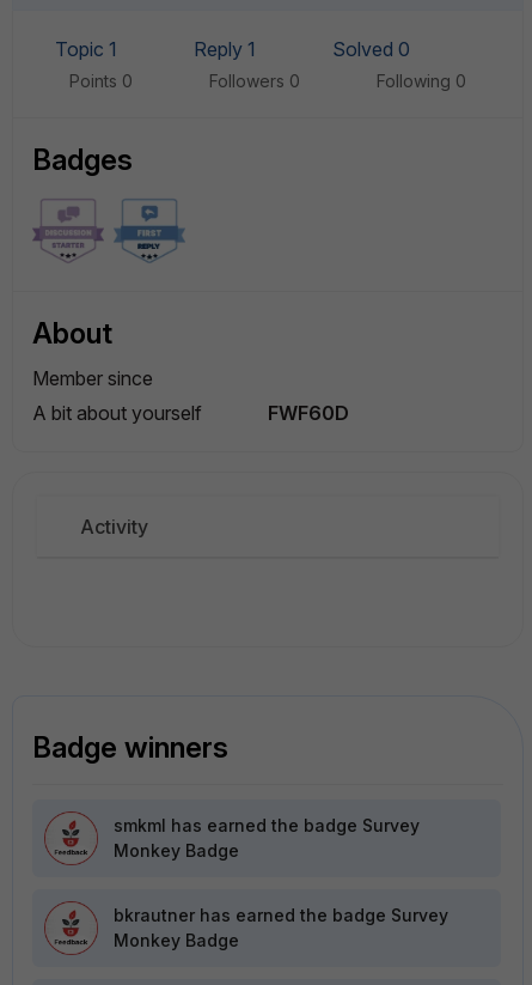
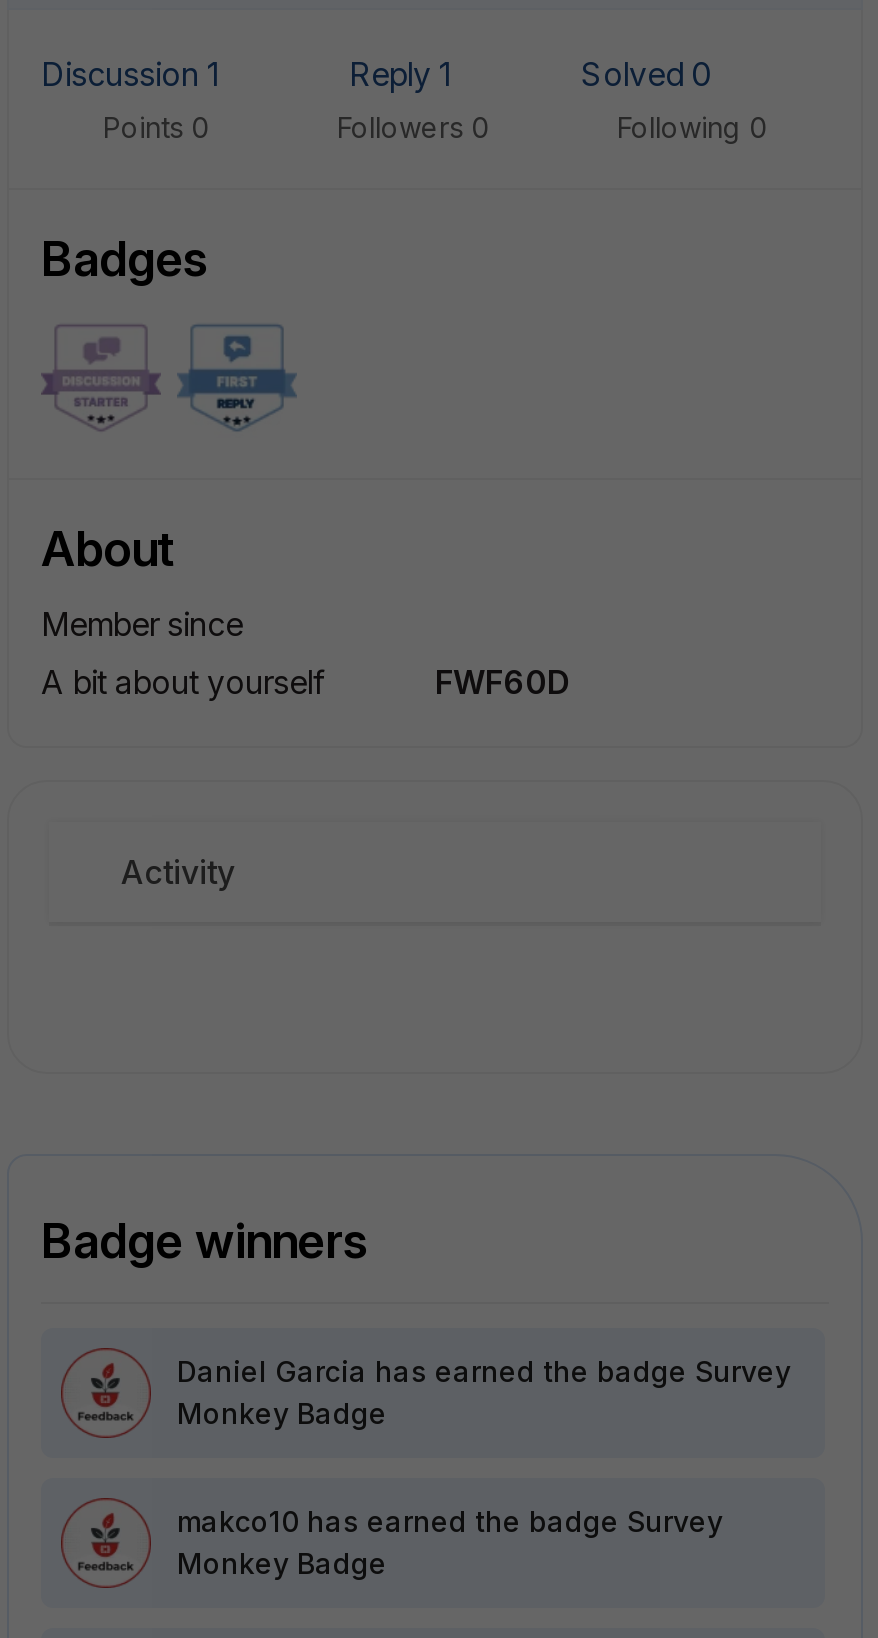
- Topic 1
+ Discussion 1

- smkml has earned the badge Survey
+ Daniel Garcia has earned the badge Survey

- bkrautner has earned the badge Survey
+ makco10 has earned the badge Survey
